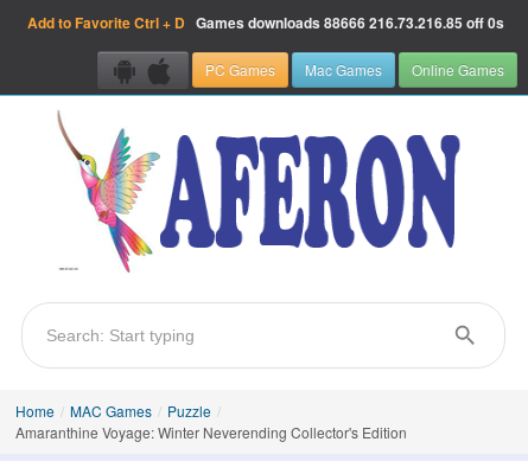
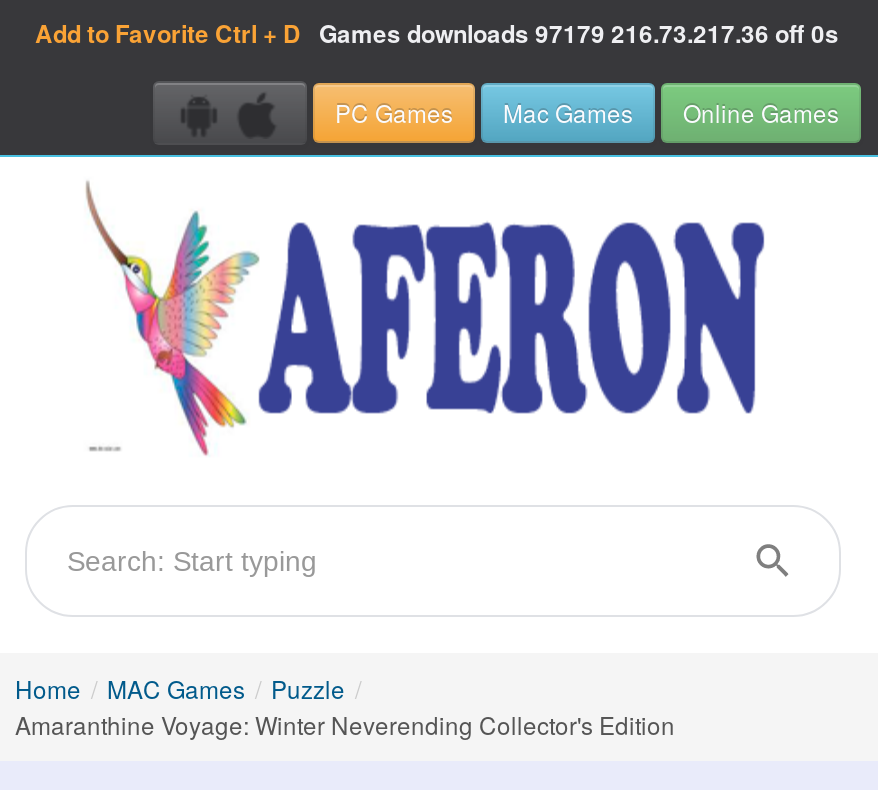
- Add to Favorite Ctrl + D Games downloads 88666 216.73.216.85 off 0s
+ Add to Favorite Ctrl + D Games downloads 97179 216.73.217.36 off 0s
